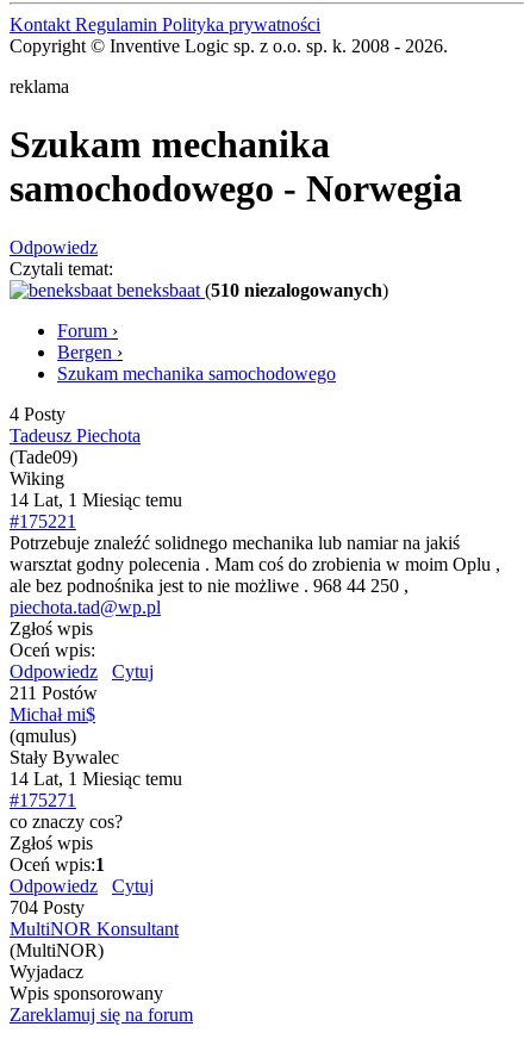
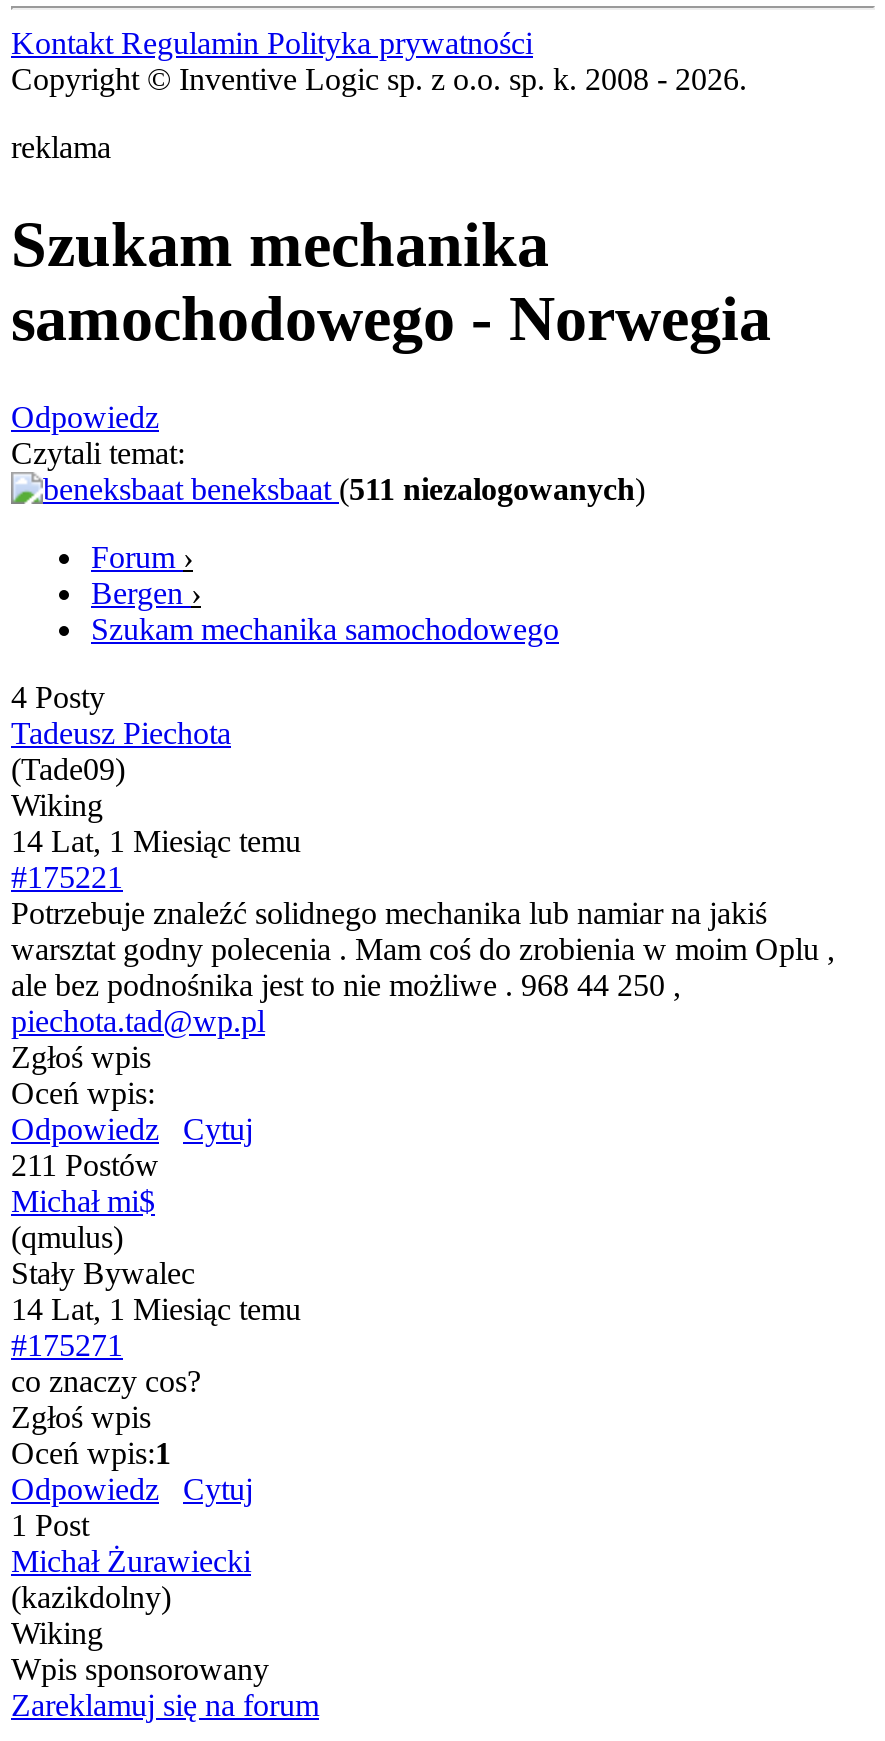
- (510 niezalogowanych)
+ (511 niezalogowanych)

- 704 Posty
- MultiNOR Konsultant
- (MultiNOR)
- Wyjadacz
+ 1 Post
+ Michał Żurawiecki
+ (kazikdolny)
+ Wiking
